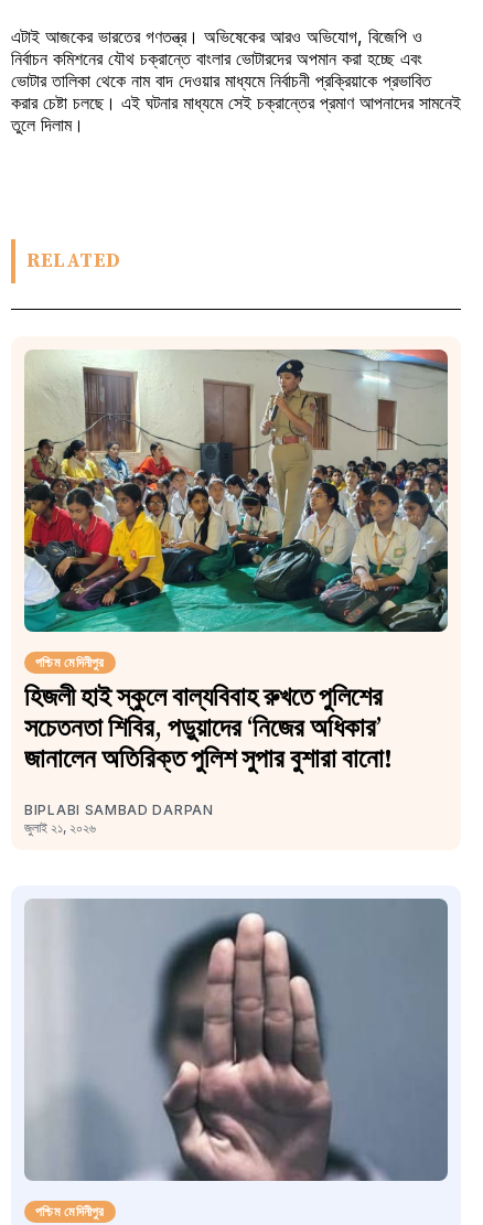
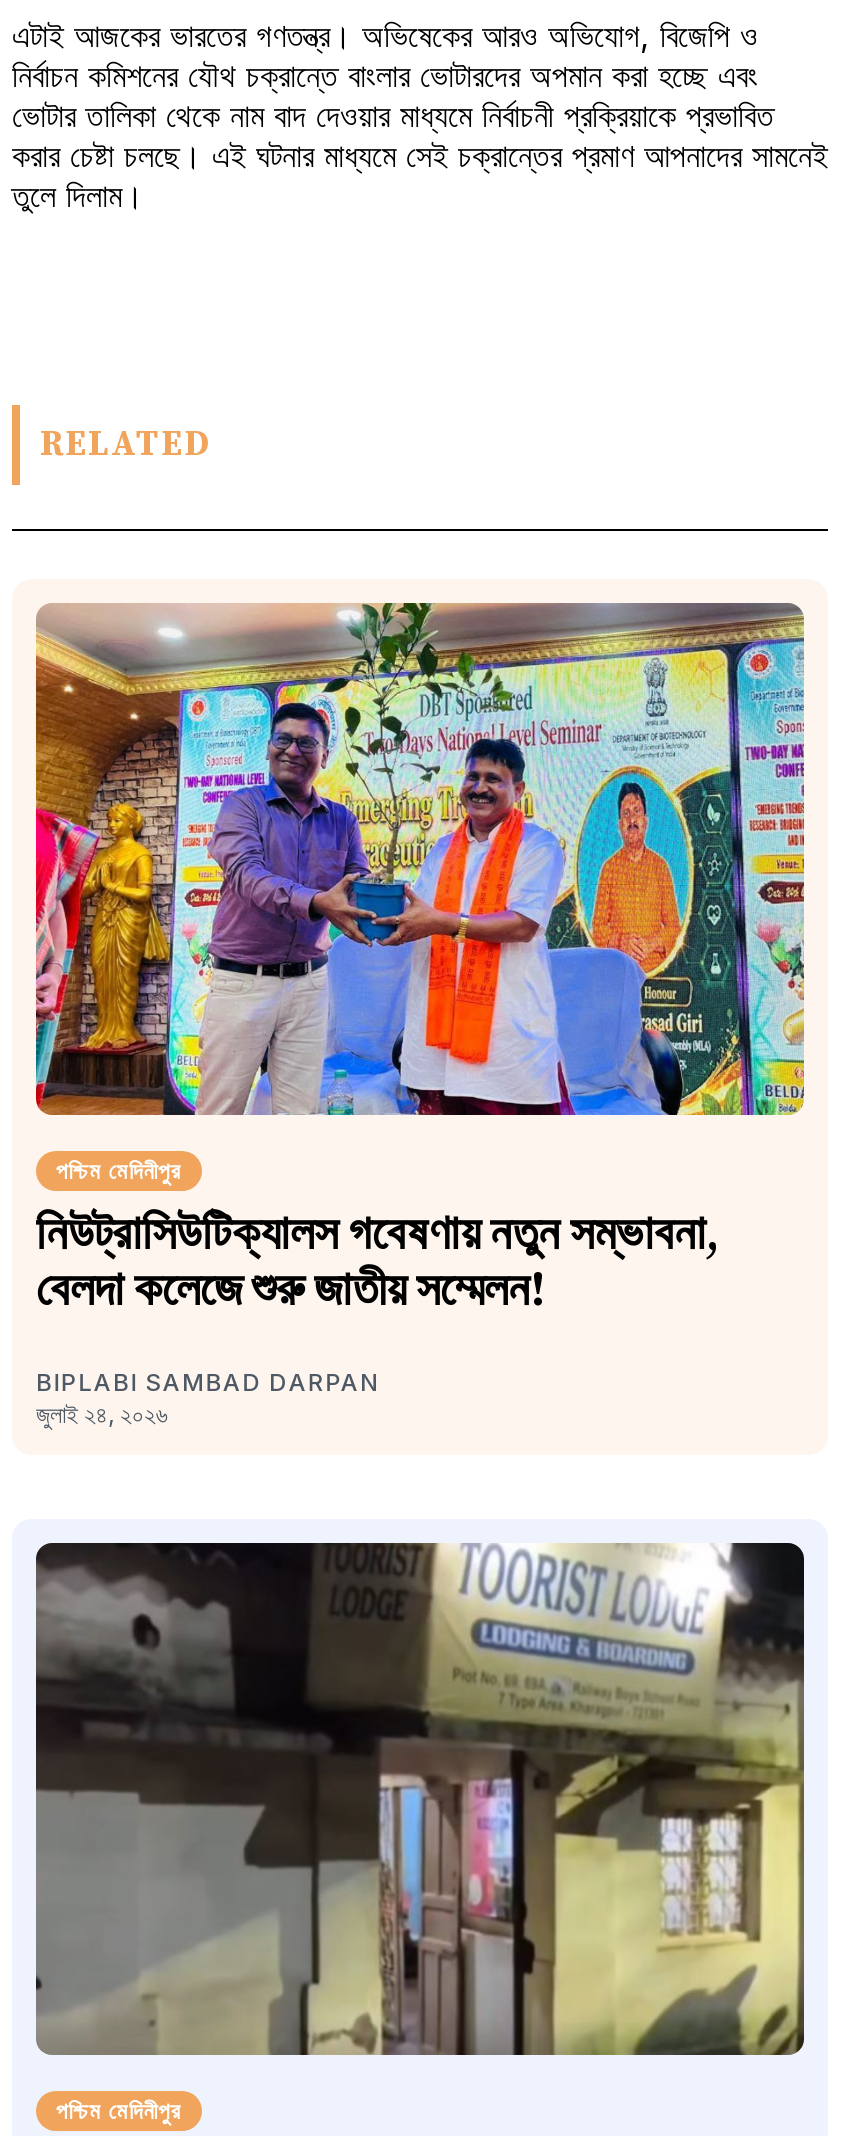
- [image]
+ [image]

- হিজলী হাই স্কুলে বাল্যবিবাহ রুখতে পুলিশের
- সচেতনতা শিবির, পড়ুয়াদের ‘নিজের অধিকার’
- জানালেন অতিরিক্ত পুলিশ সুপার বুশারা বানো!
+ নিউট্রাসিউটিক্যালস গবেষণায় নতুন সম্ভাবনা,
+ বেলদা কলেজে শুরু জাতীয় সম্মেলন!

- জুলাই ২১, ২০২৬
+ জুলাই ২৪, ২০২৬

- [image]
+ [image]
